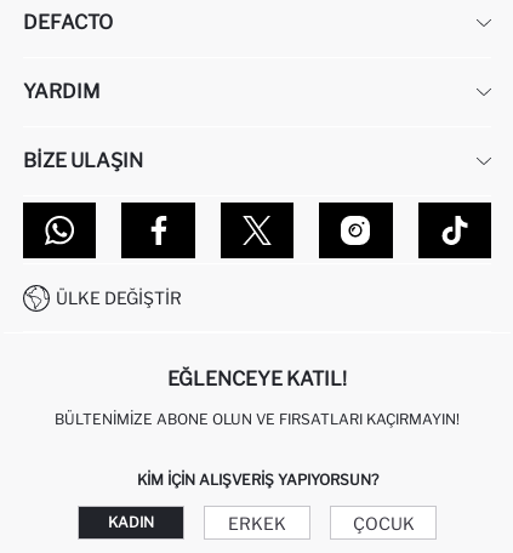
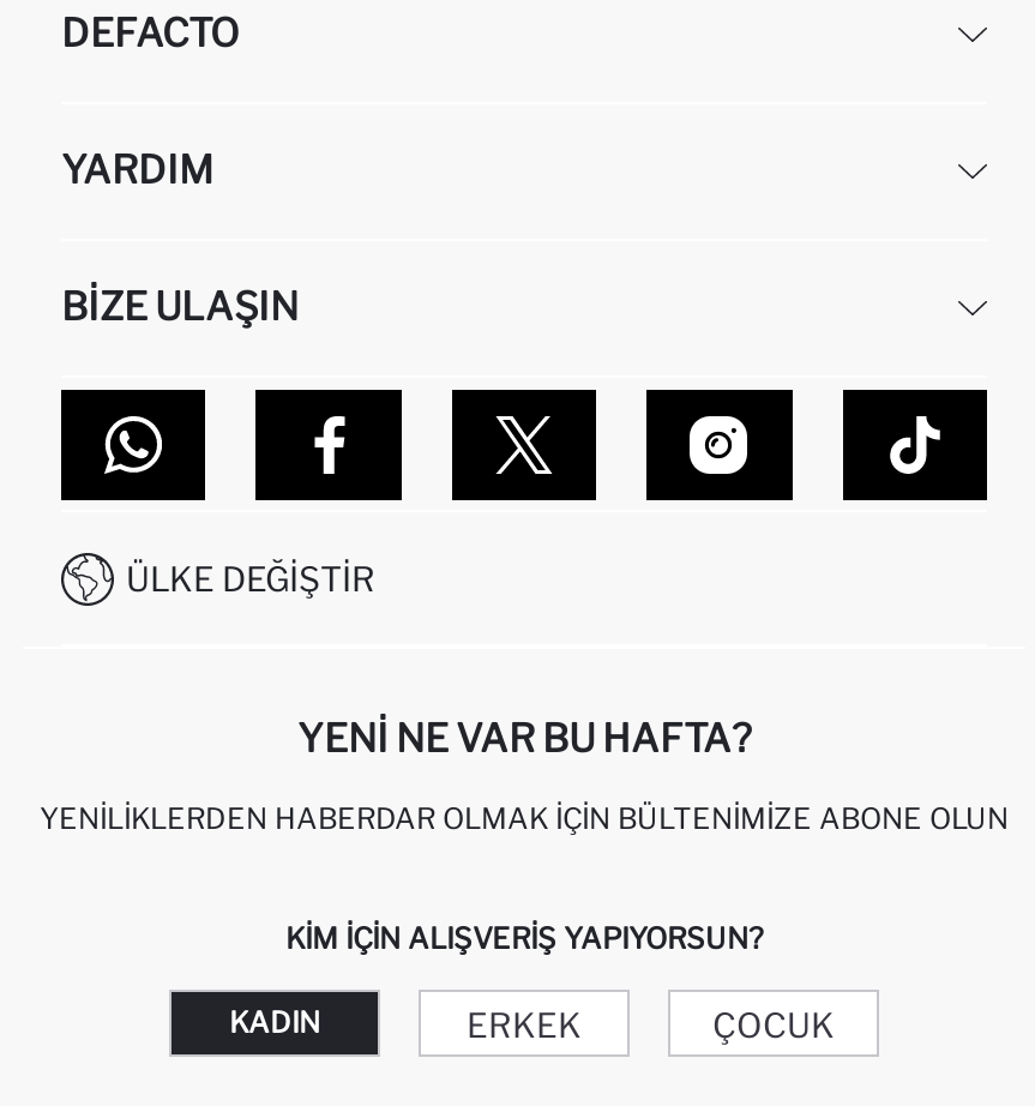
- EĞLENCEYE KATIL!
+ YENI NE VAR BU HAFTA?

- BÜLTENIMIZE ABONE OLUN VE FIRSATLARI KAÇIRMAYIN!
+ YENILIKLERDEN HABERDAR OLMAK İÇIN BÜLTENIMIZE ABONE OLUN
